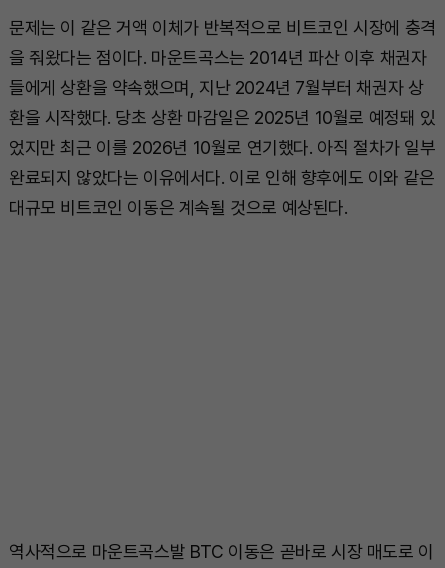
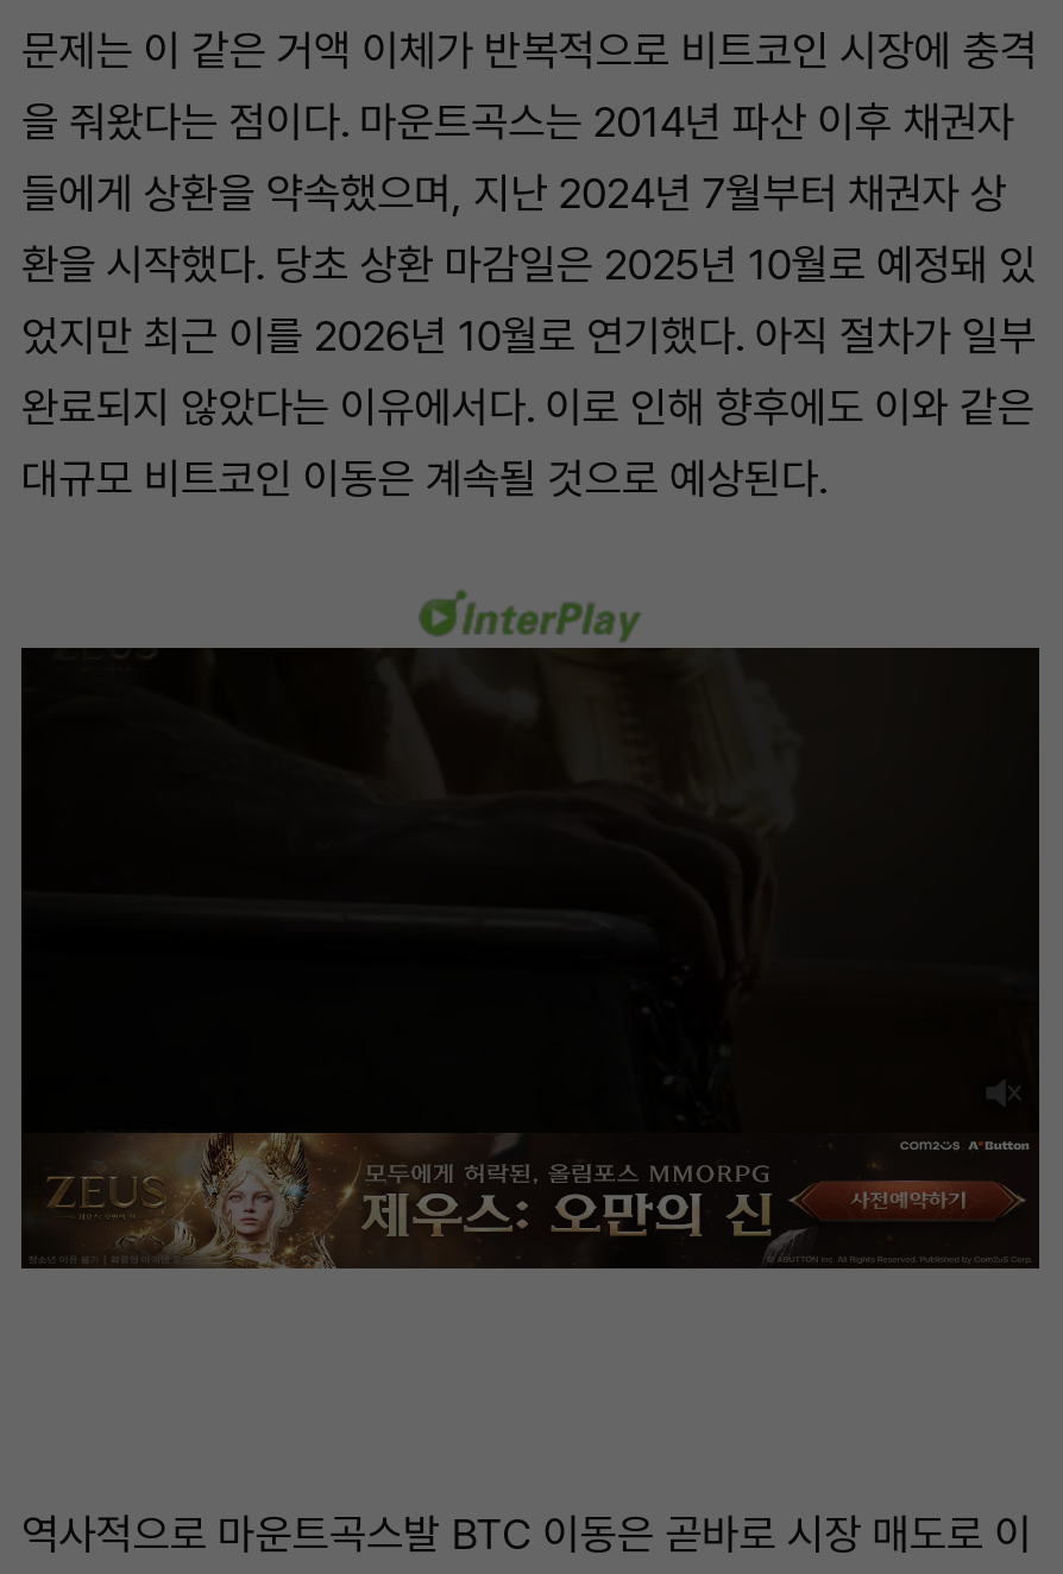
+ [image]
